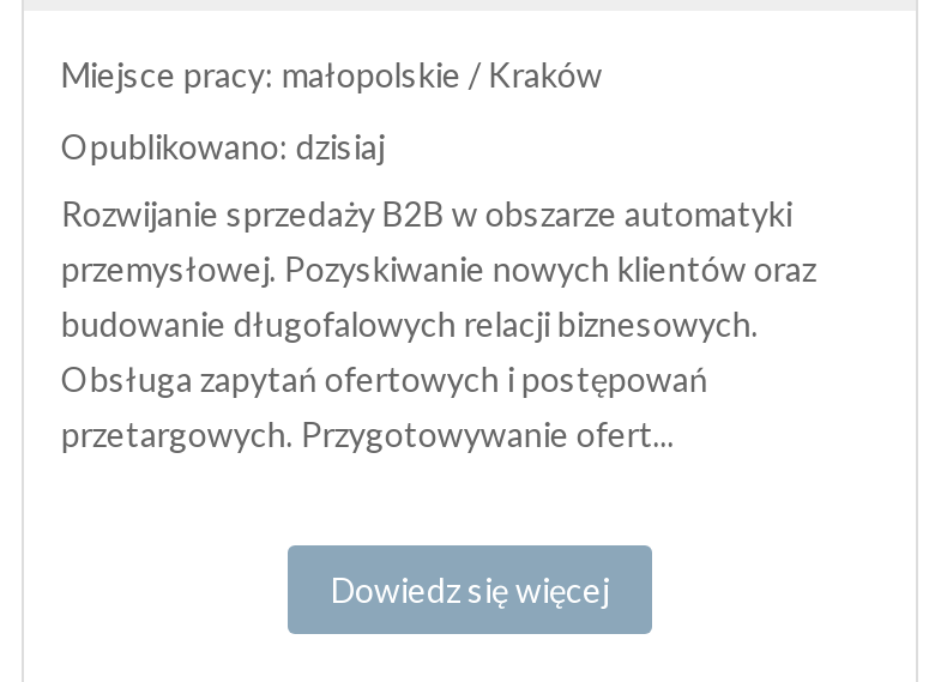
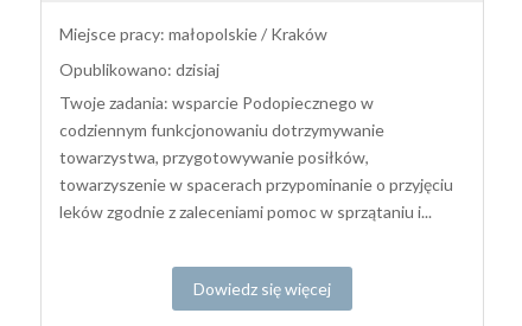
- Rozwijanie sprzedaży B2B w obszarze automatyki
- przemysłowej. Pozyskiwanie nowych klientów oraz
- budowanie długofalowych relacji biznesowych.
- Obsługa zapytań ofertowych i postępowań
- przetargowych. Przygotowywanie ofert...
+ Twoje zadania: wsparcie Podopiecznego w
+ codziennym funkcjonowaniu dotrzymywanie
+ towarzystwa, przygotowywanie posiłków,
+ towarzyszenie w spacerach przypominanie o przyjęciu
+ leków zgodnie z zaleceniami pomoc w sprzątaniu i...
